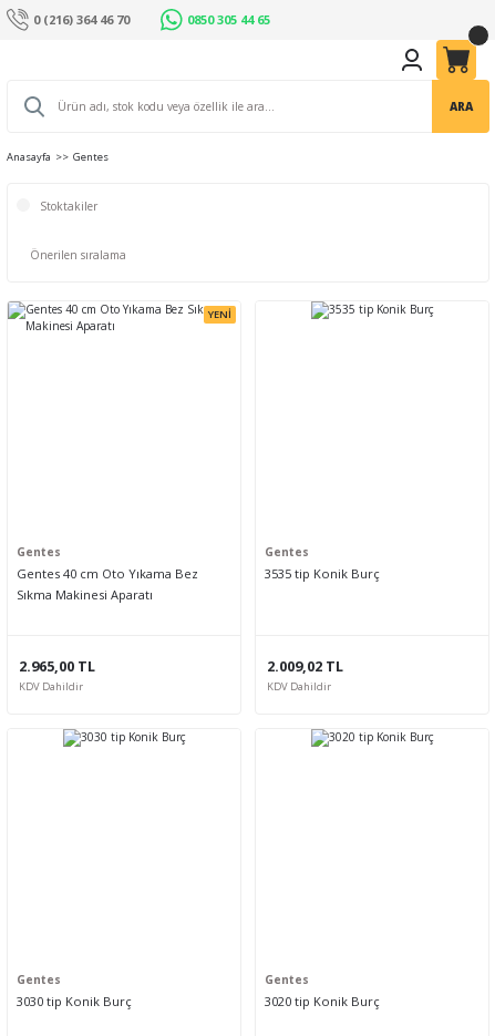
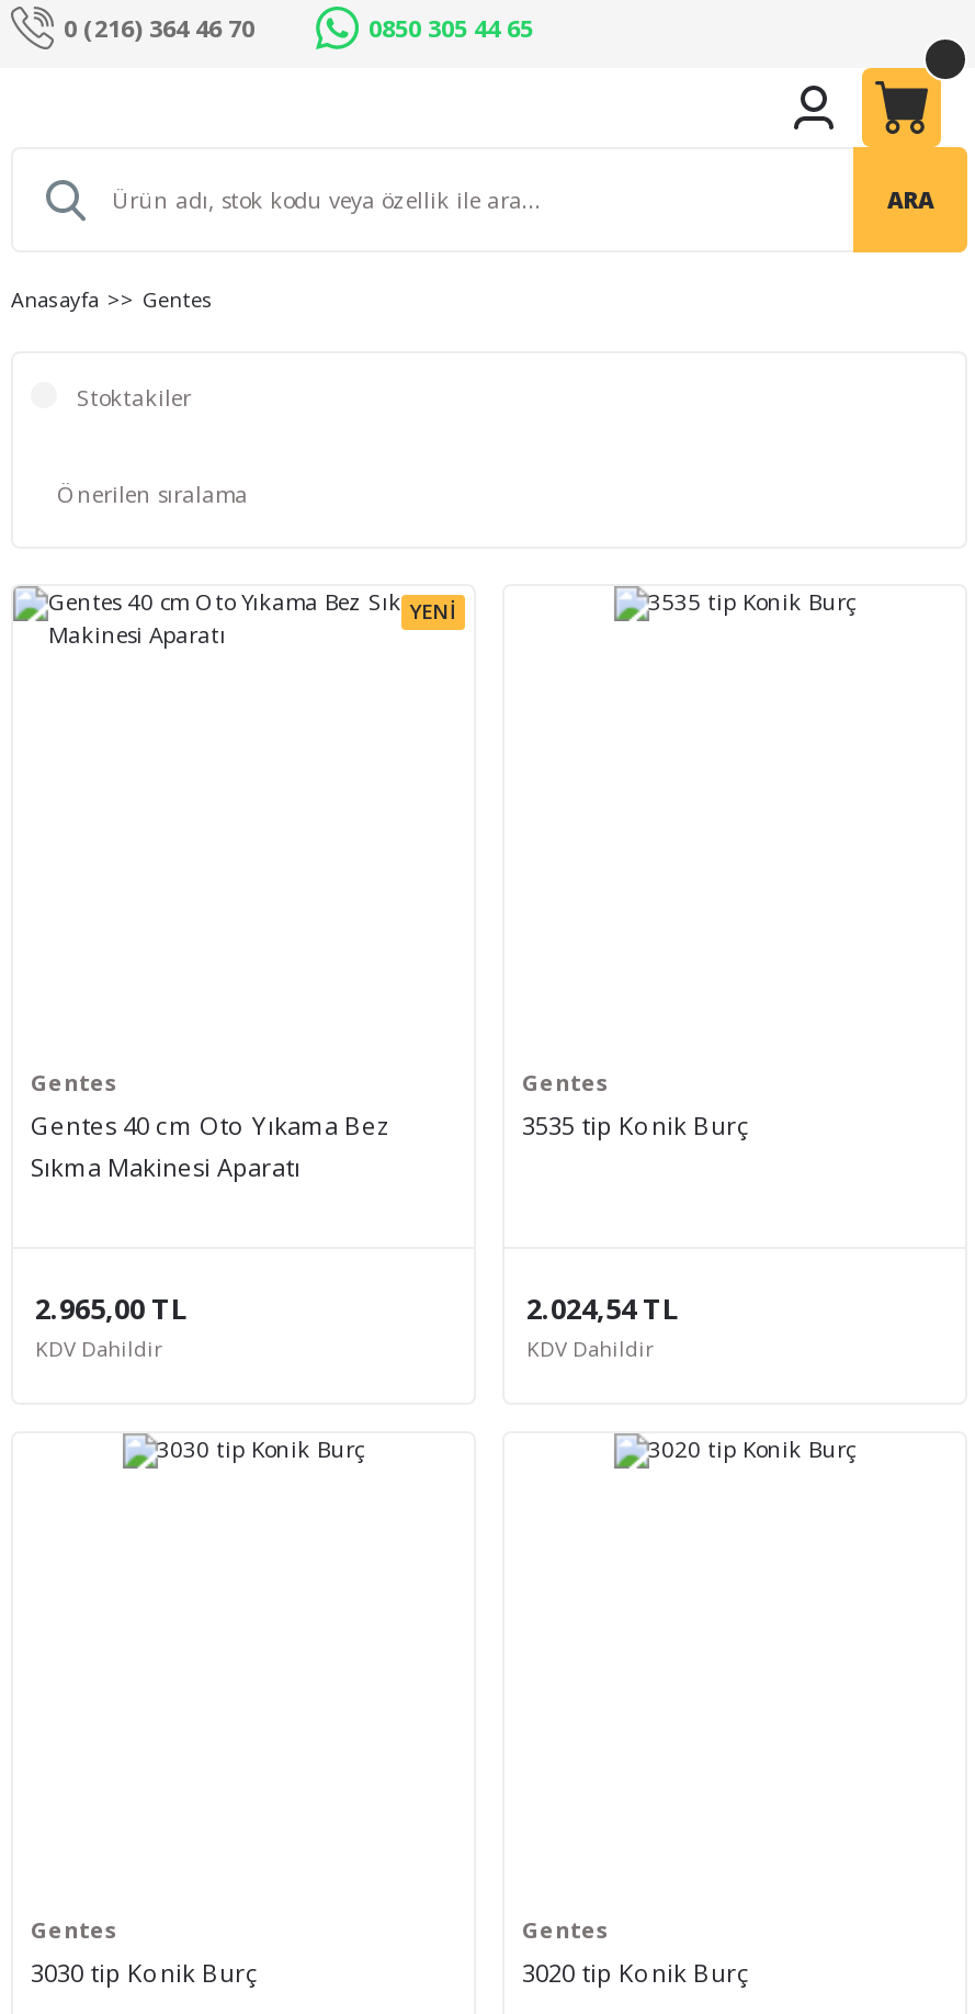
- 2.009,02 TL
+ 2.024,54 TL
